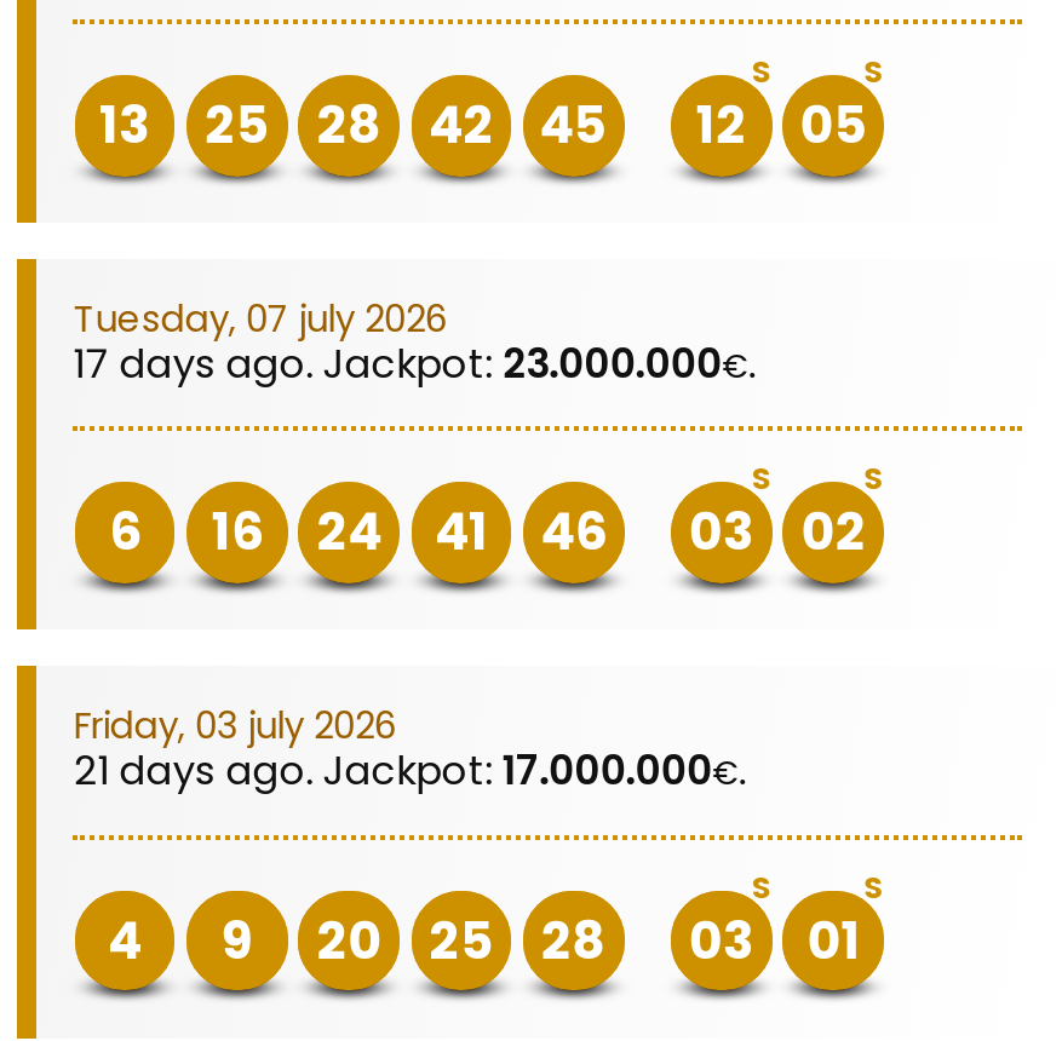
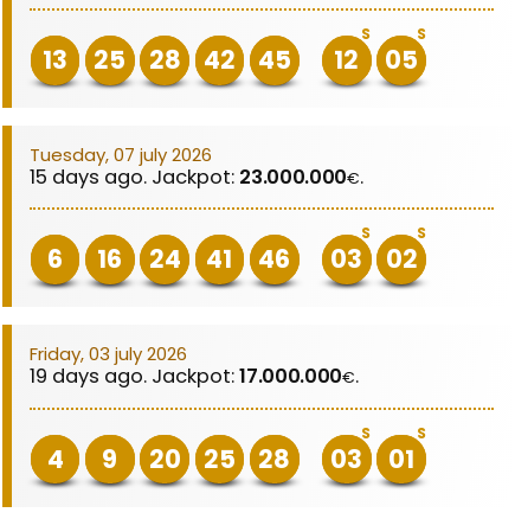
- 17 days ago. Jackpot: 23.000.000€.
+ 15 days ago. Jackpot: 23.000.000€.

- 21 days ago. Jackpot: 17.000.000€.
+ 19 days ago. Jackpot: 17.000.000€.
